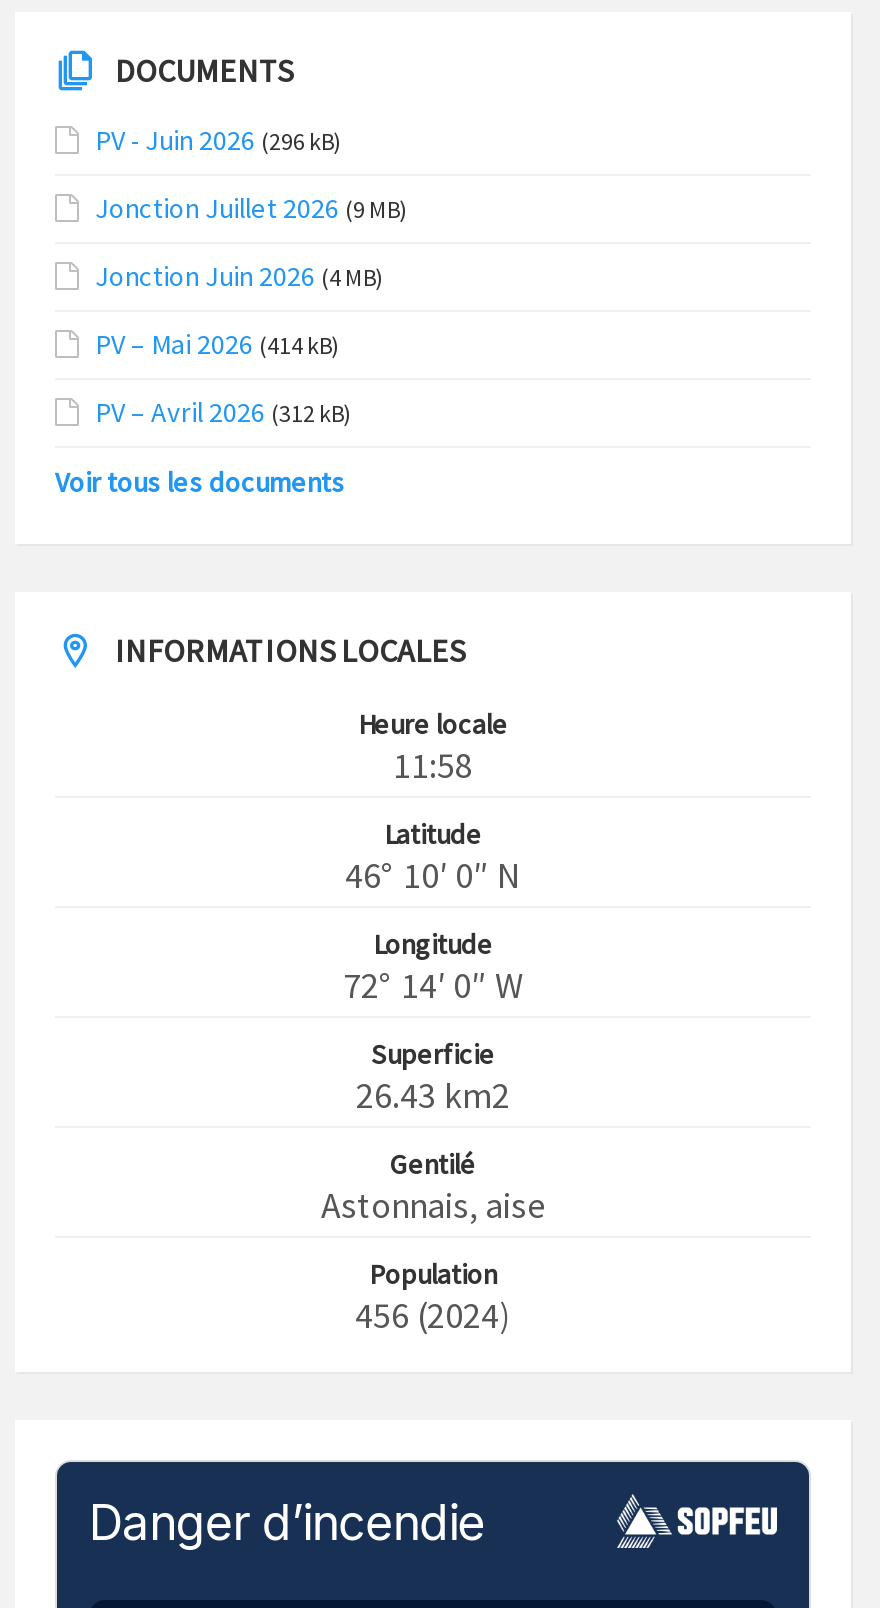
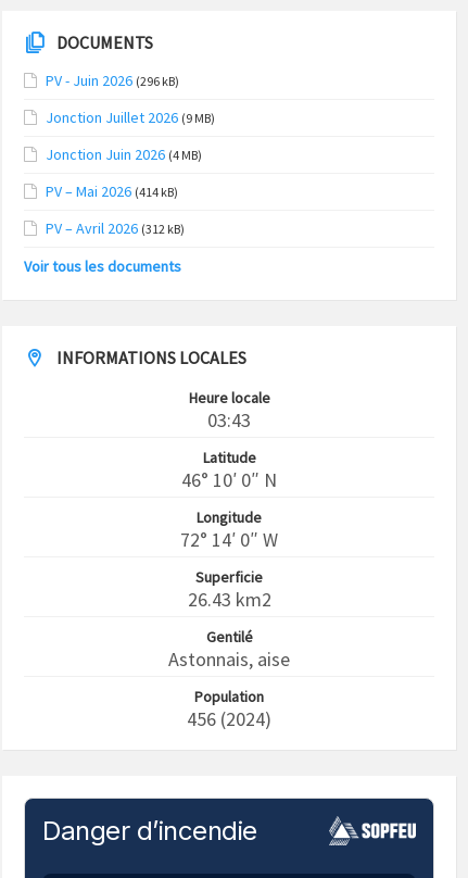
- 11:58
+ 03:43
